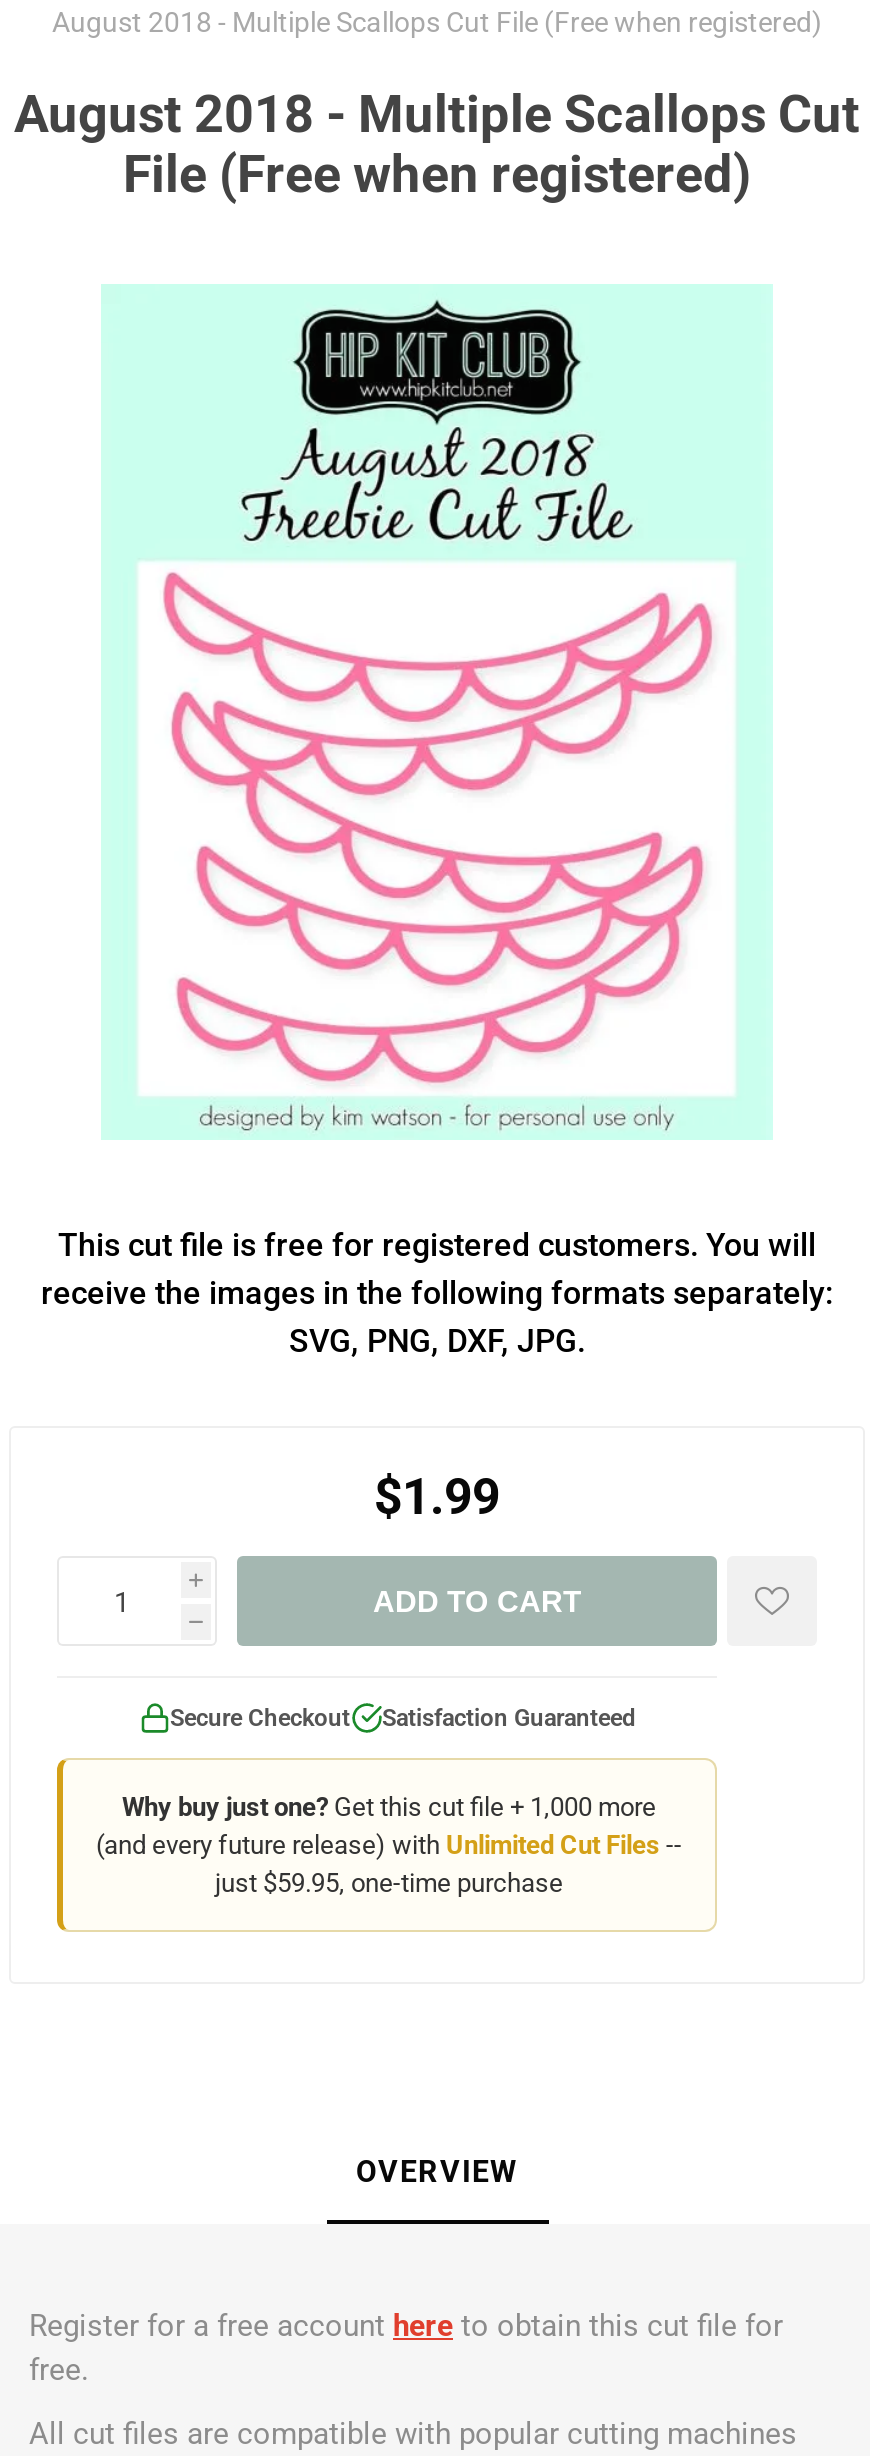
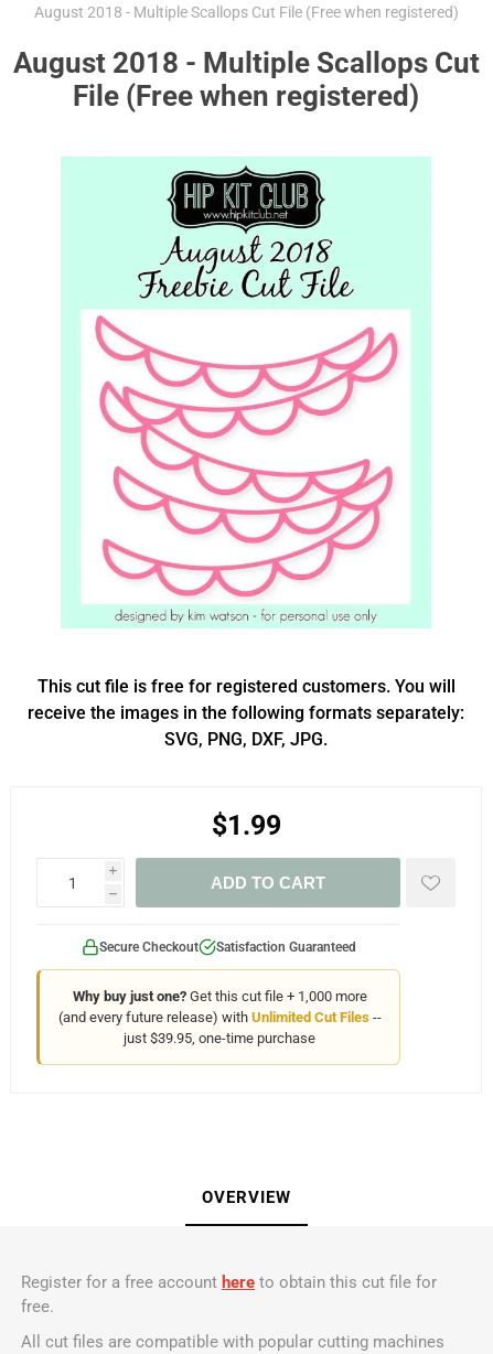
- just $59.95, one-time purchase
+ just $39.95, one-time purchase
